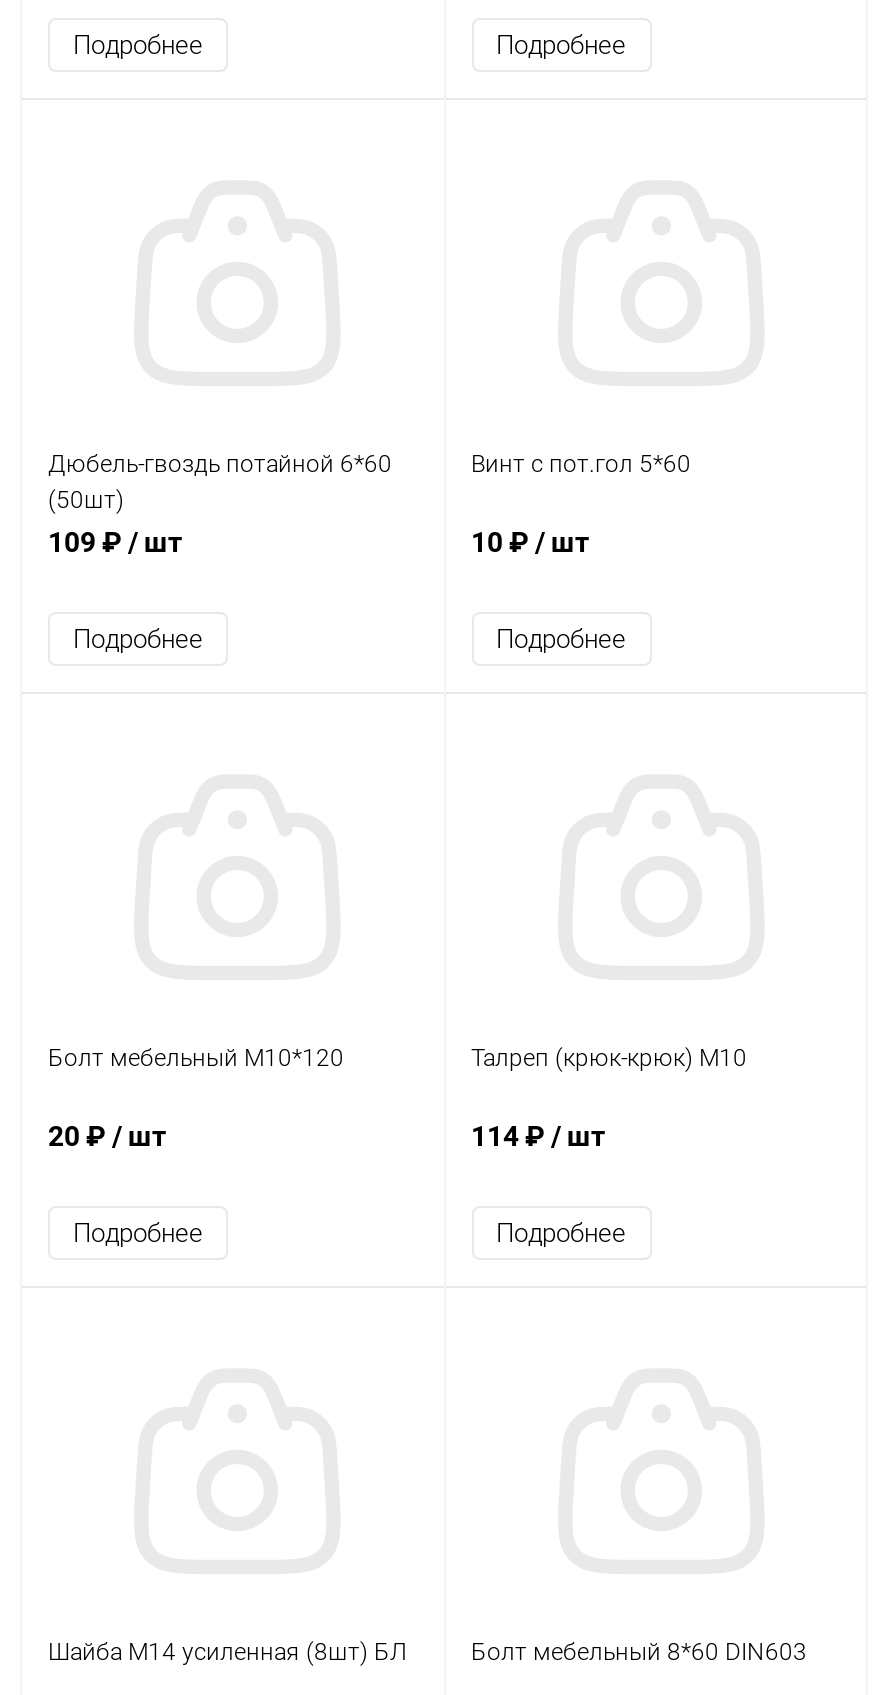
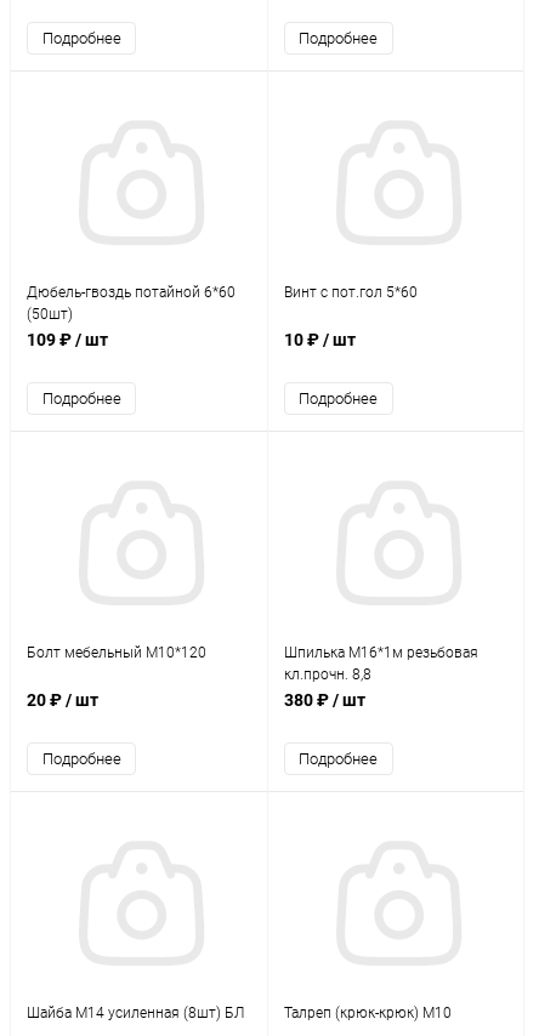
moved down: Талреп (крюк-крюк) М10

- 114 ₽ / шт
+ Шпилька М16*1м резьбовая
+ кл.прочн. 8,8
+ 380 ₽ / шт

- Болт мебельный 8*60 DIN603
